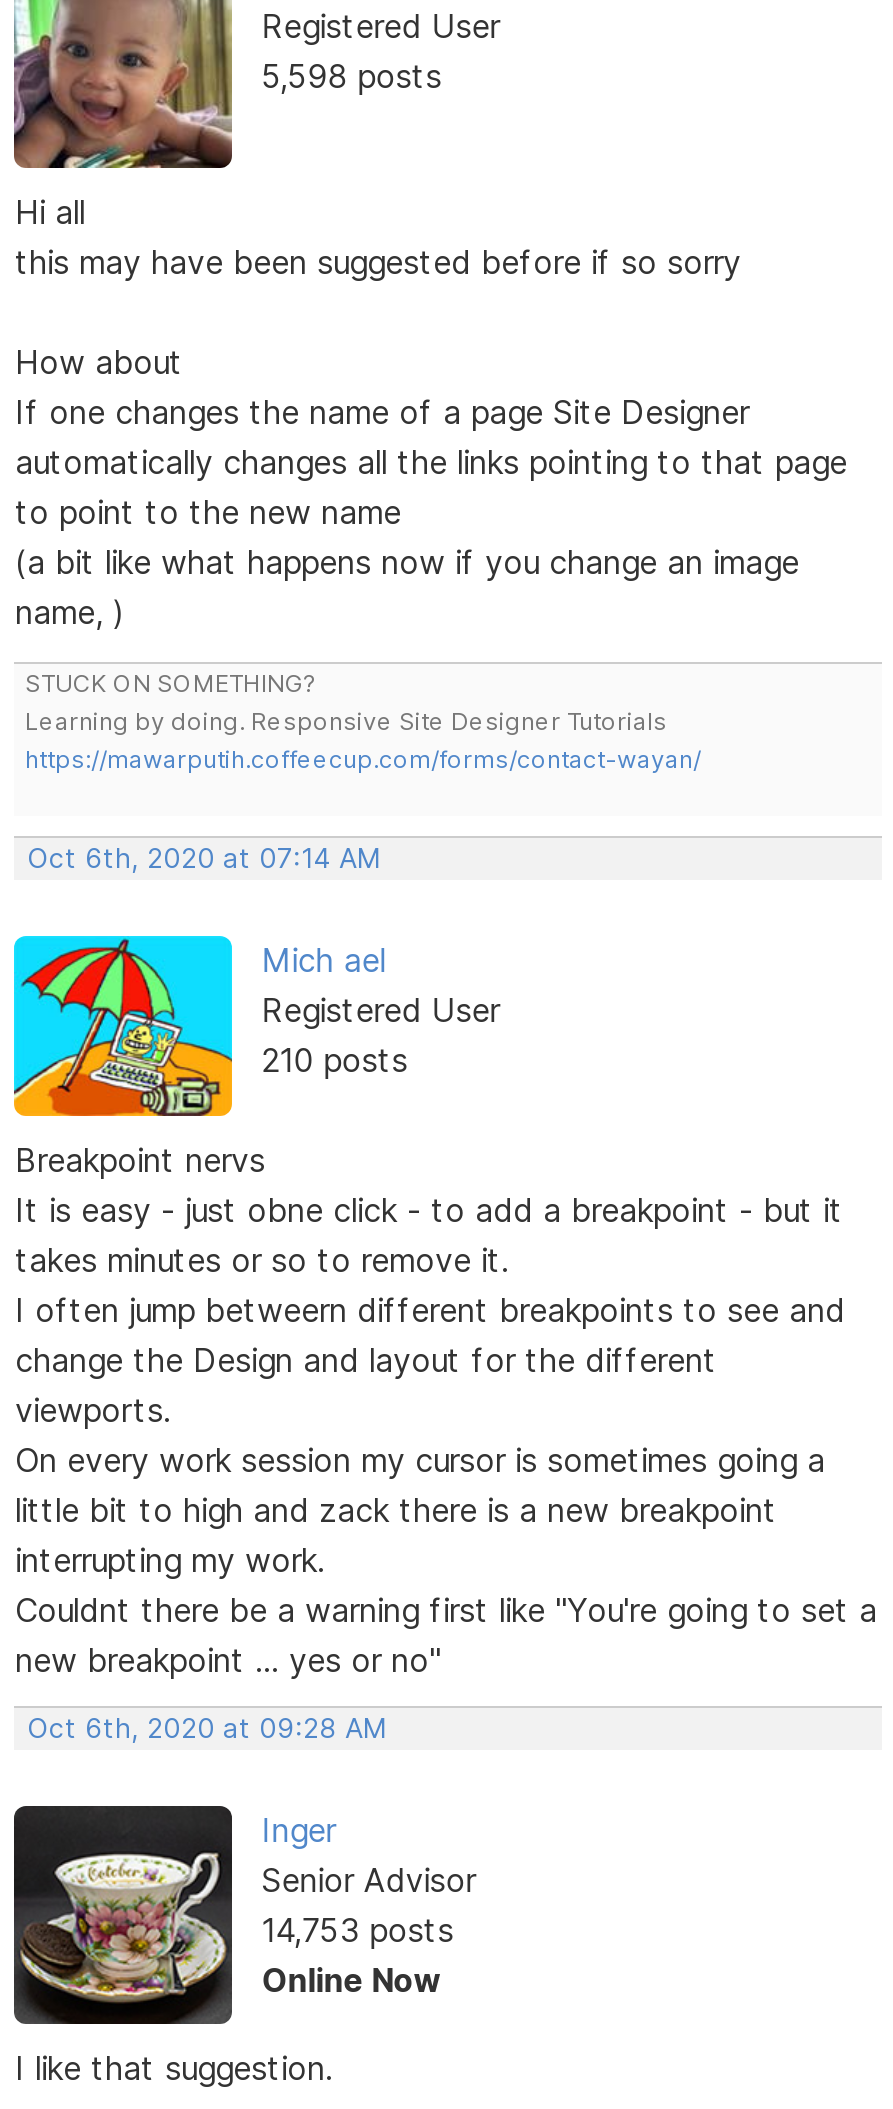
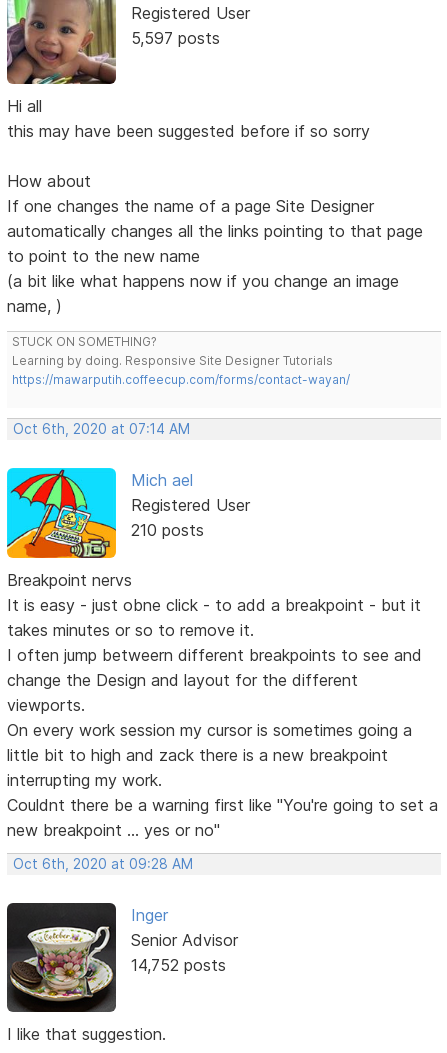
- 5,598 posts
+ 5,597 posts

- 14,753 posts
- Online Now
+ 14,752 posts
